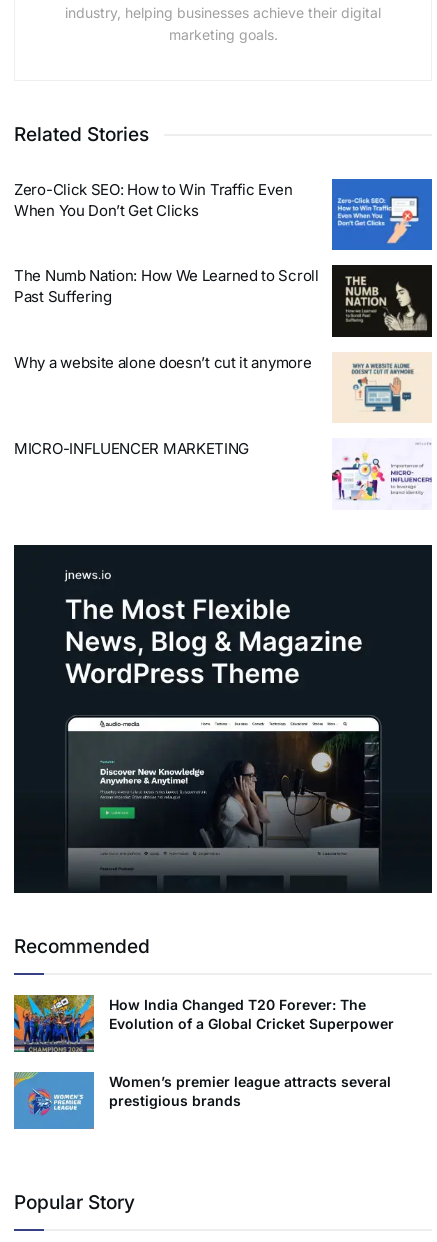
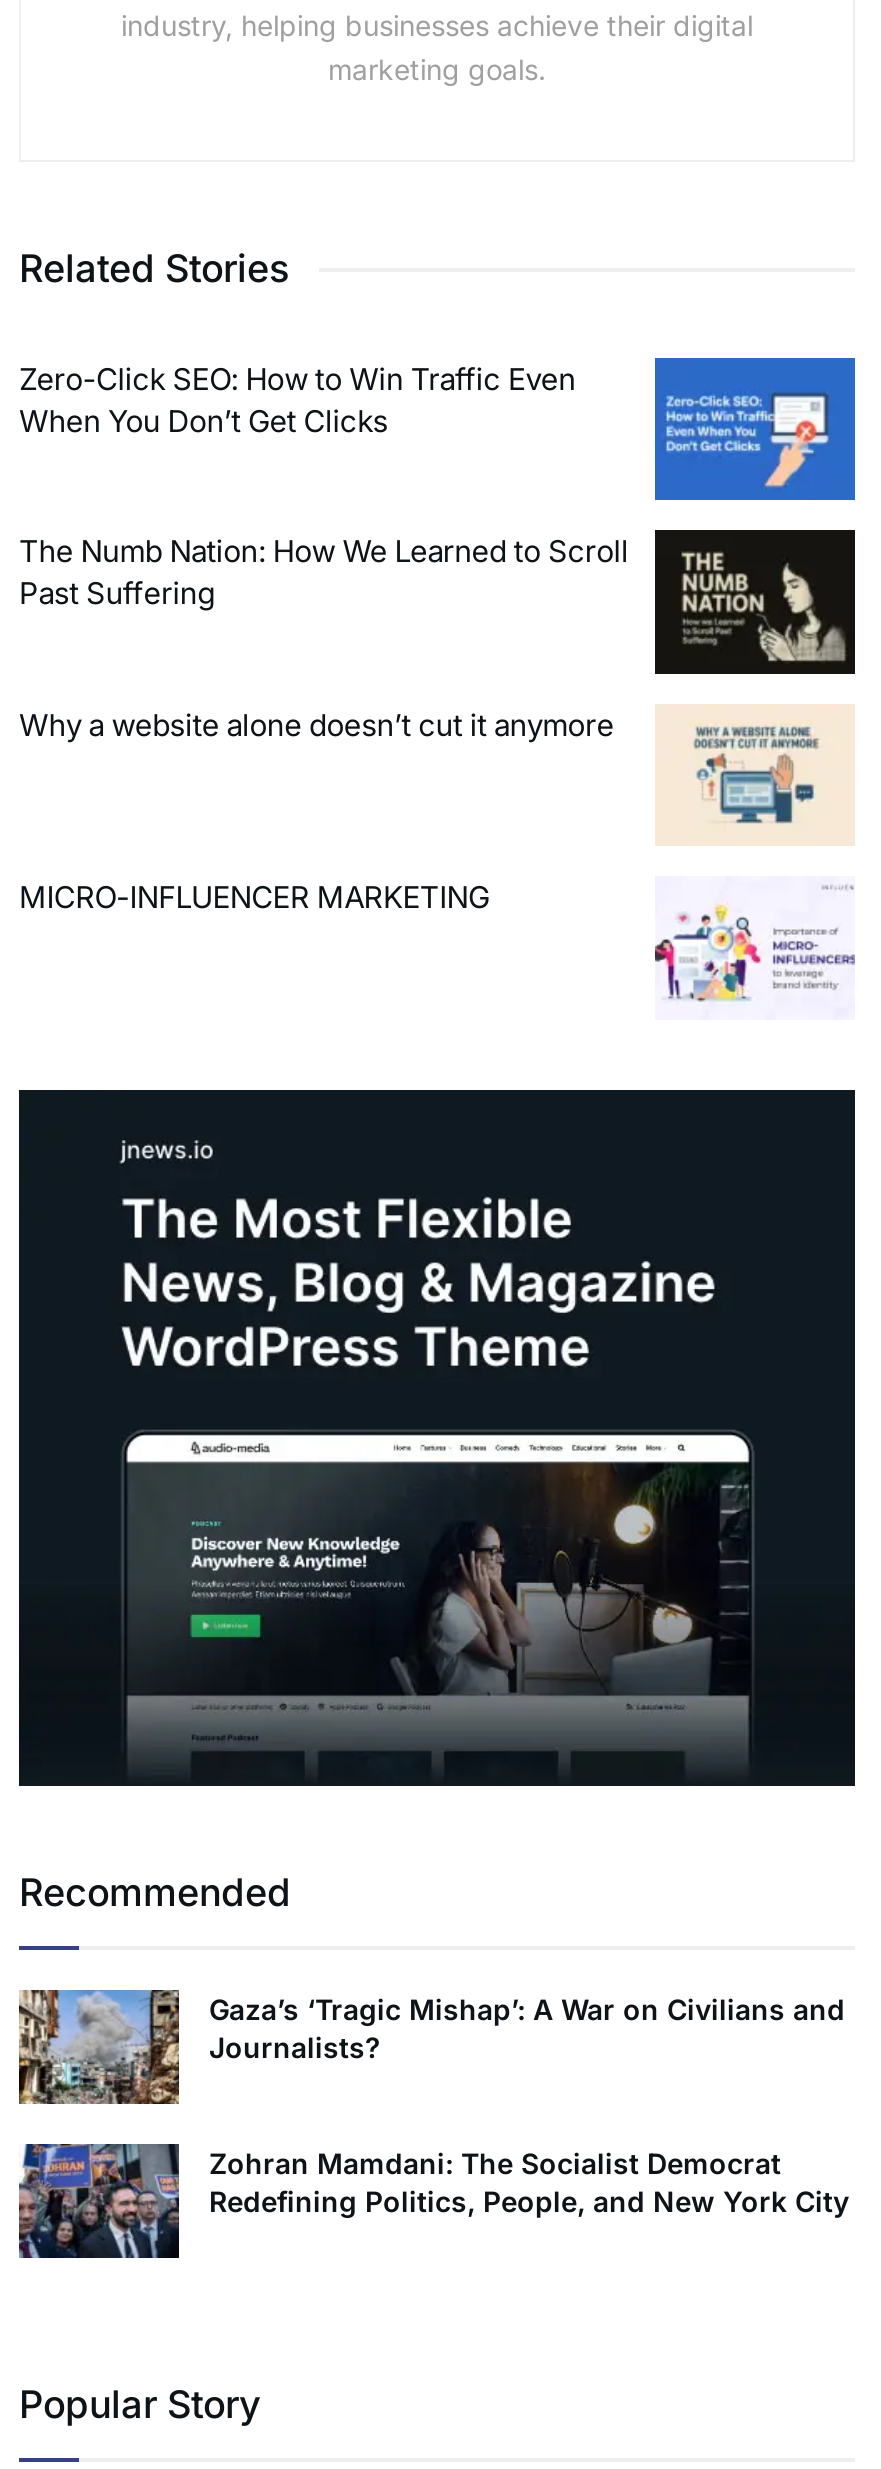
- [image]
- How India Changed T20 Forever: The
- Evolution of a Global Cricket Superpower
+ [image]
+ Gaza’s ‘Tragic Mishap’: A War on Civilians and
+ Journalists?

- [image]
- Women’s premier league attracts several
- prestigious brands
+ [image]
+ Zohran Mamdani: The Socialist Democrat
+ Redefining Politics, People, and New York City
